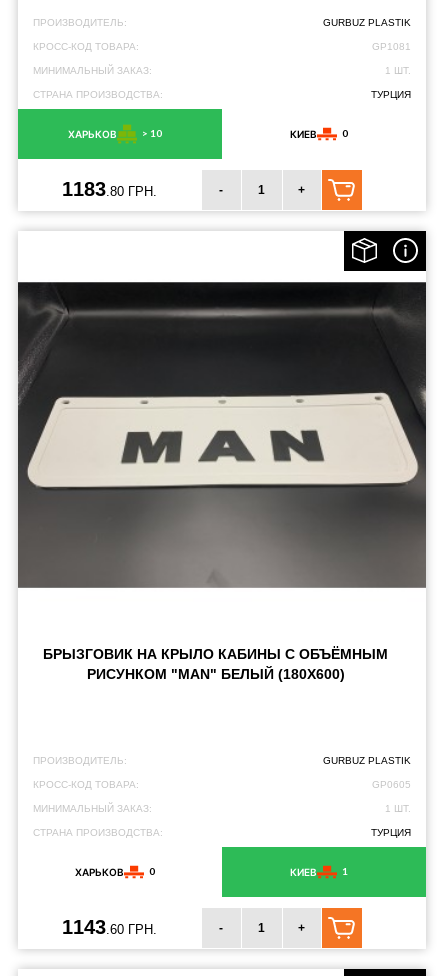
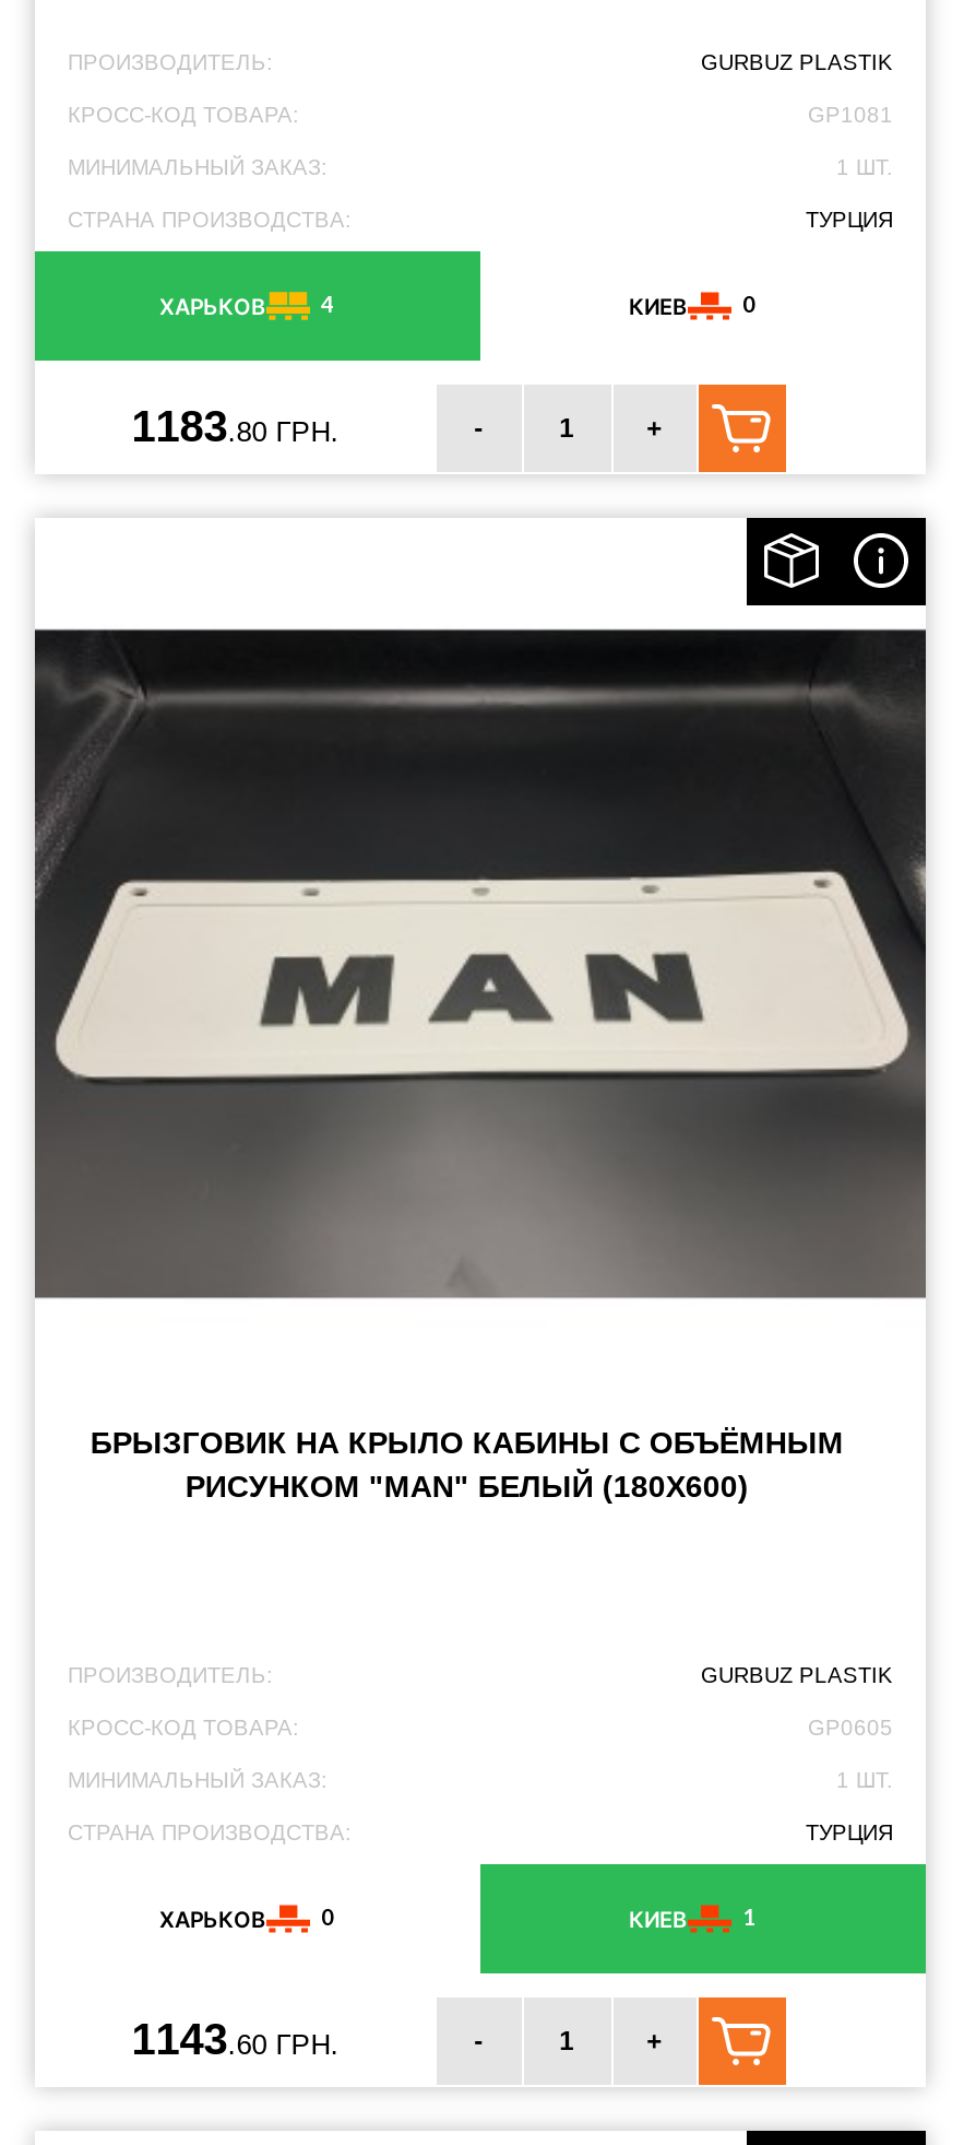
- > 10
+ 4
